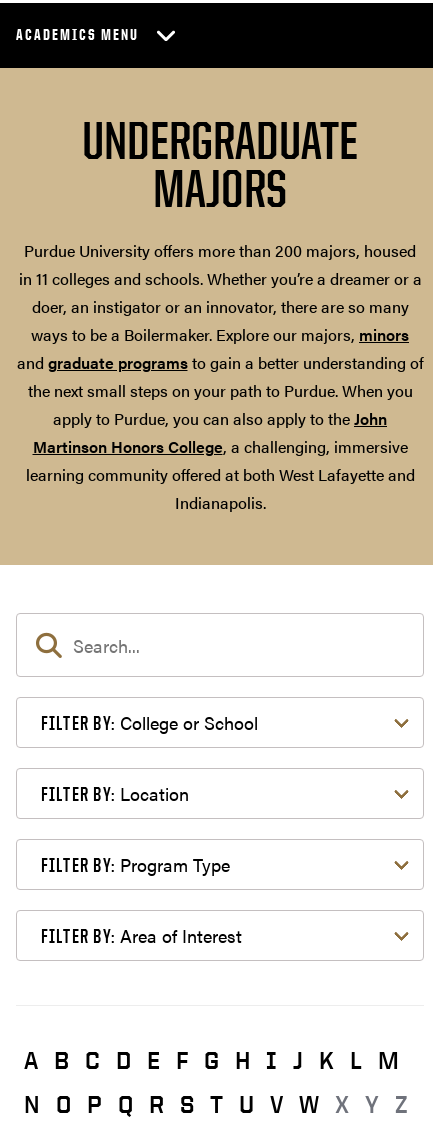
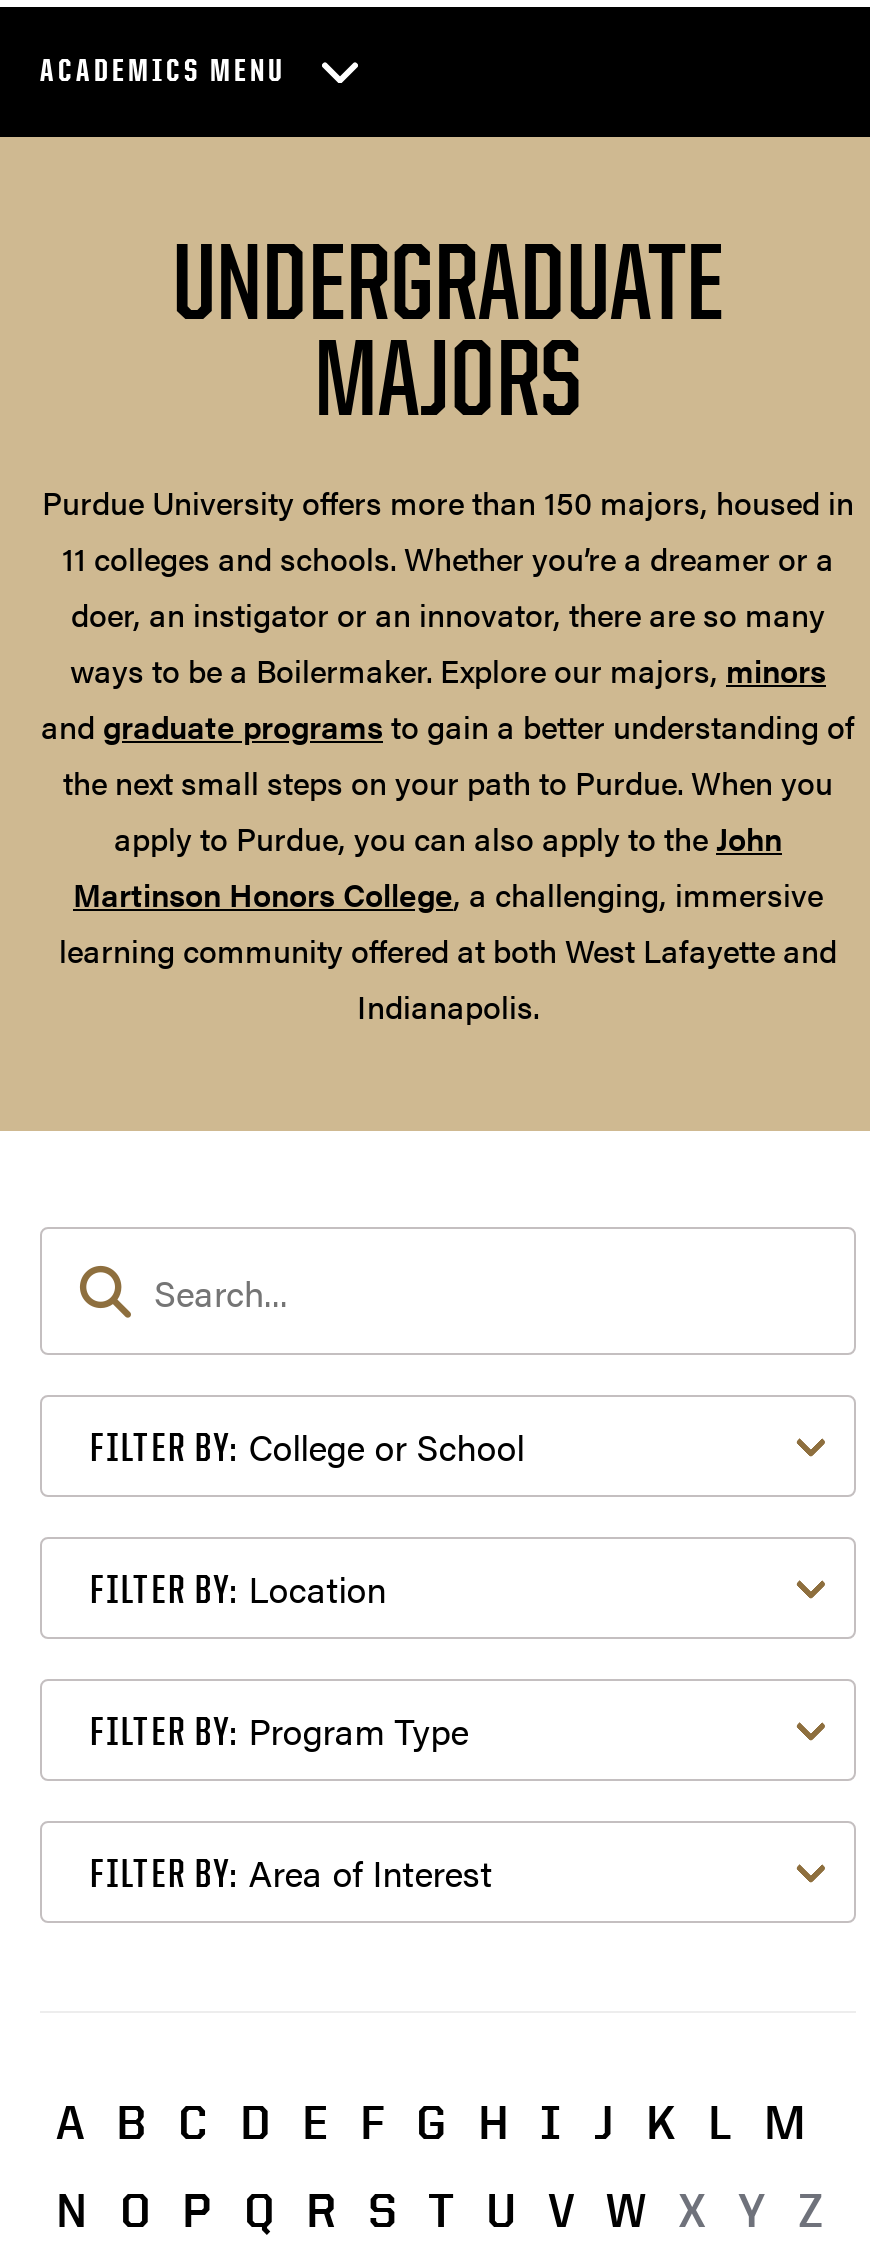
- Purdue University offers more than 200 majors, housed
- in 11 colleges and schools. Whether you’re a dreamer or a
+ Purdue University offers more than 150 majors, housed in
+ 11 colleges and schools. Whether you’re a dreamer or a
